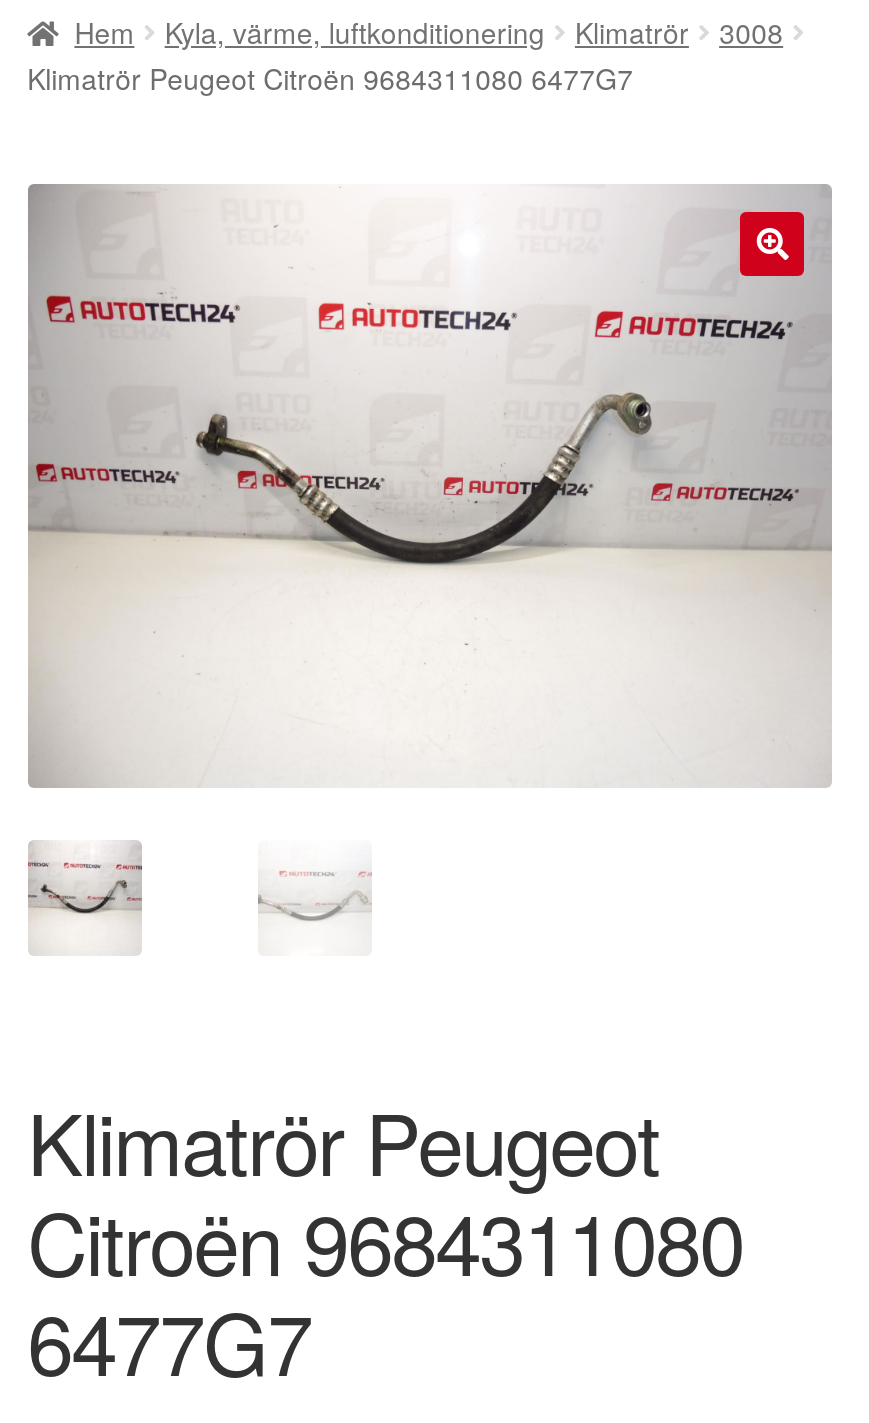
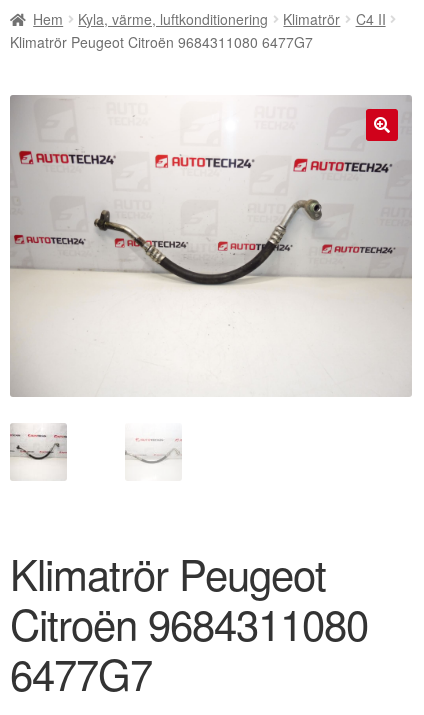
- Hem Kyla, värme, luftkonditionering Klimatrör 3008
+ Hem Kyla, värme, luftkonditionering Klimatrör C4 II
